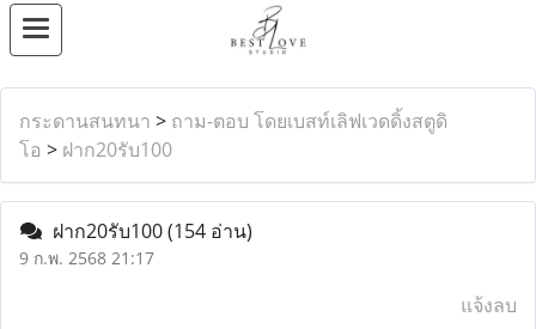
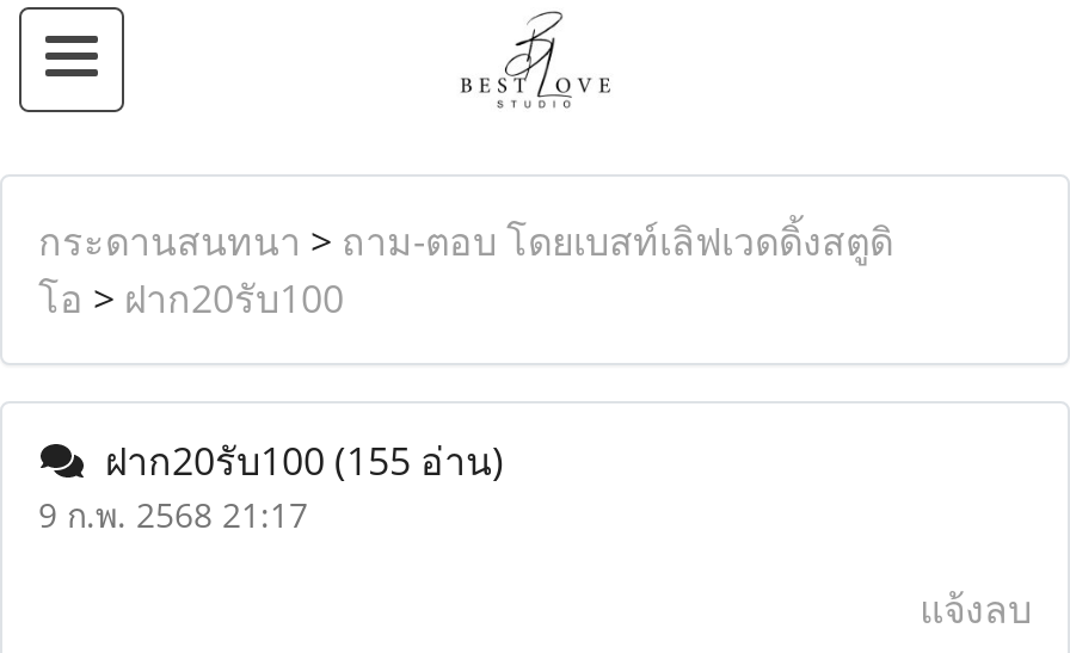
- ฝาก20รับ100 (154 อ่าน)
+ ฝาก20รับ100 (155 อ่าน)
